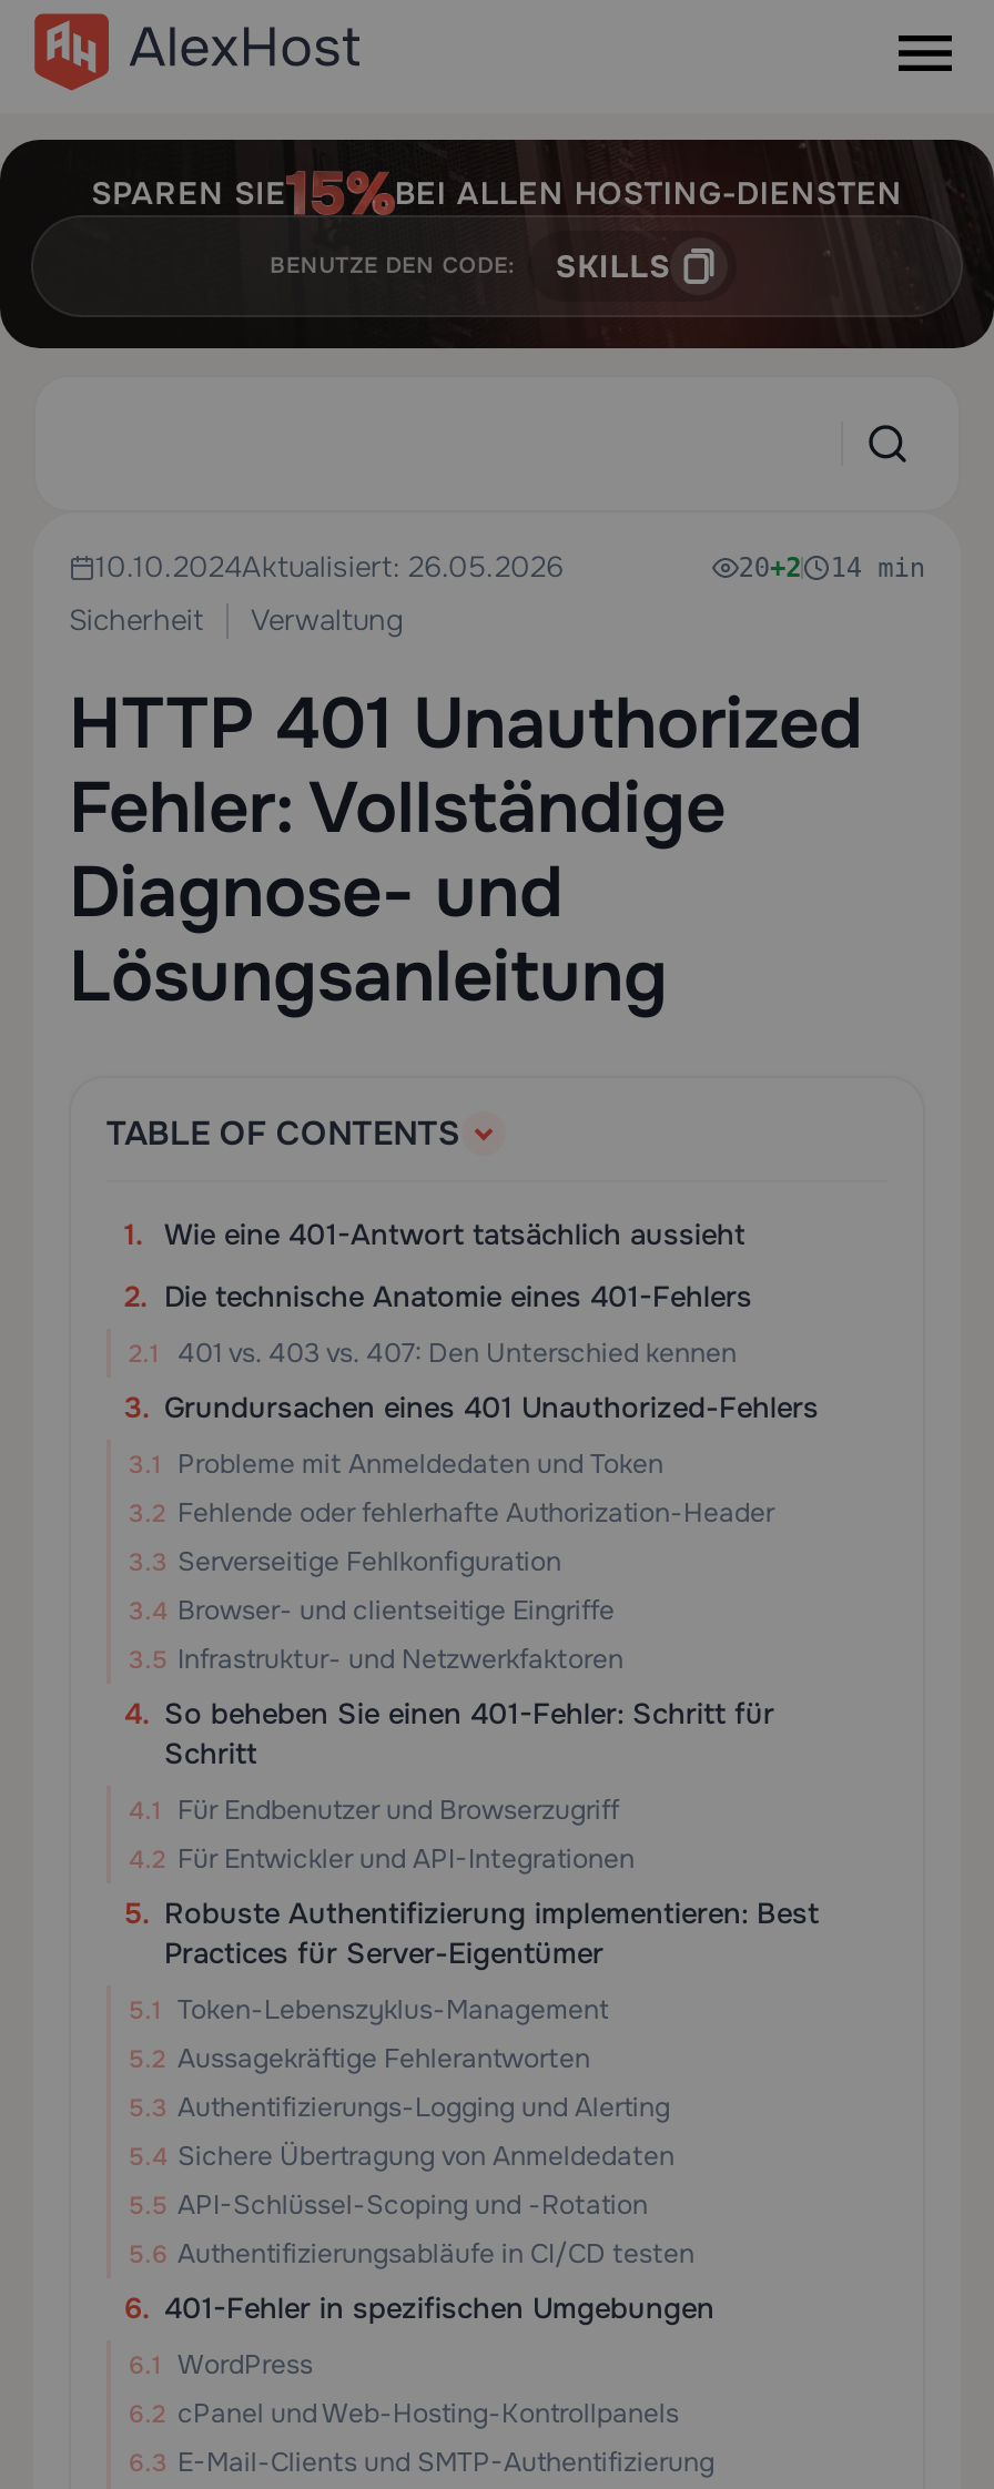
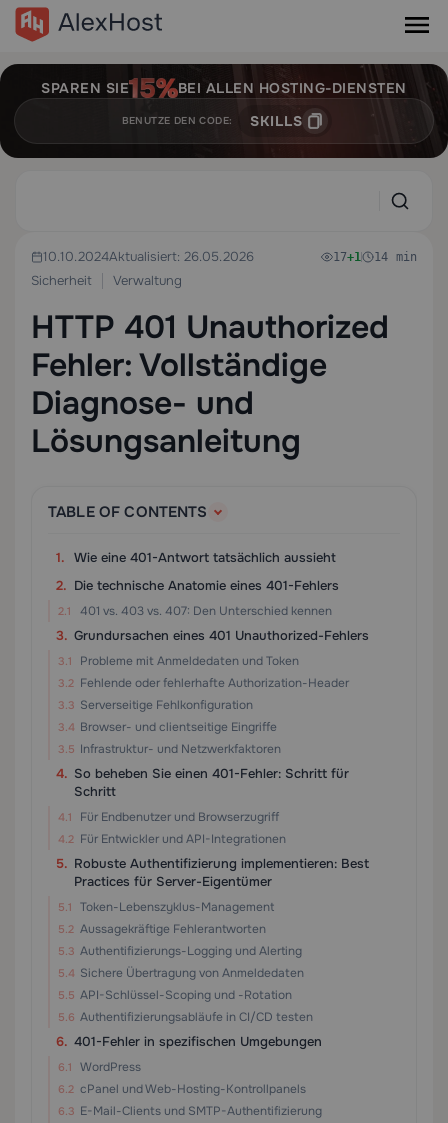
- 20+2 14 min
+ 17+1 14 min
